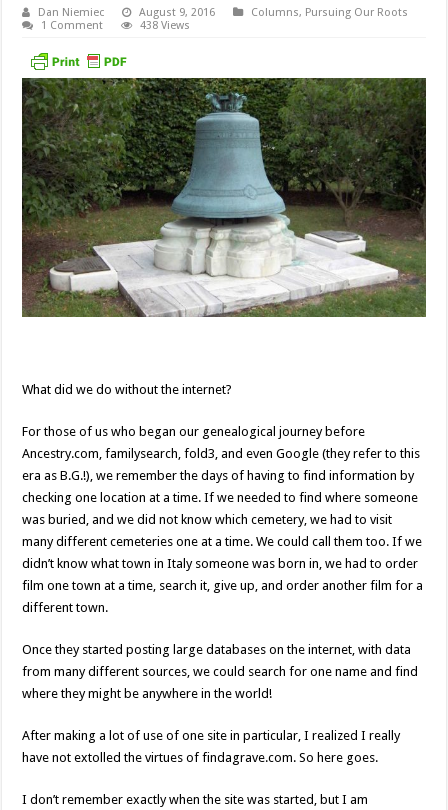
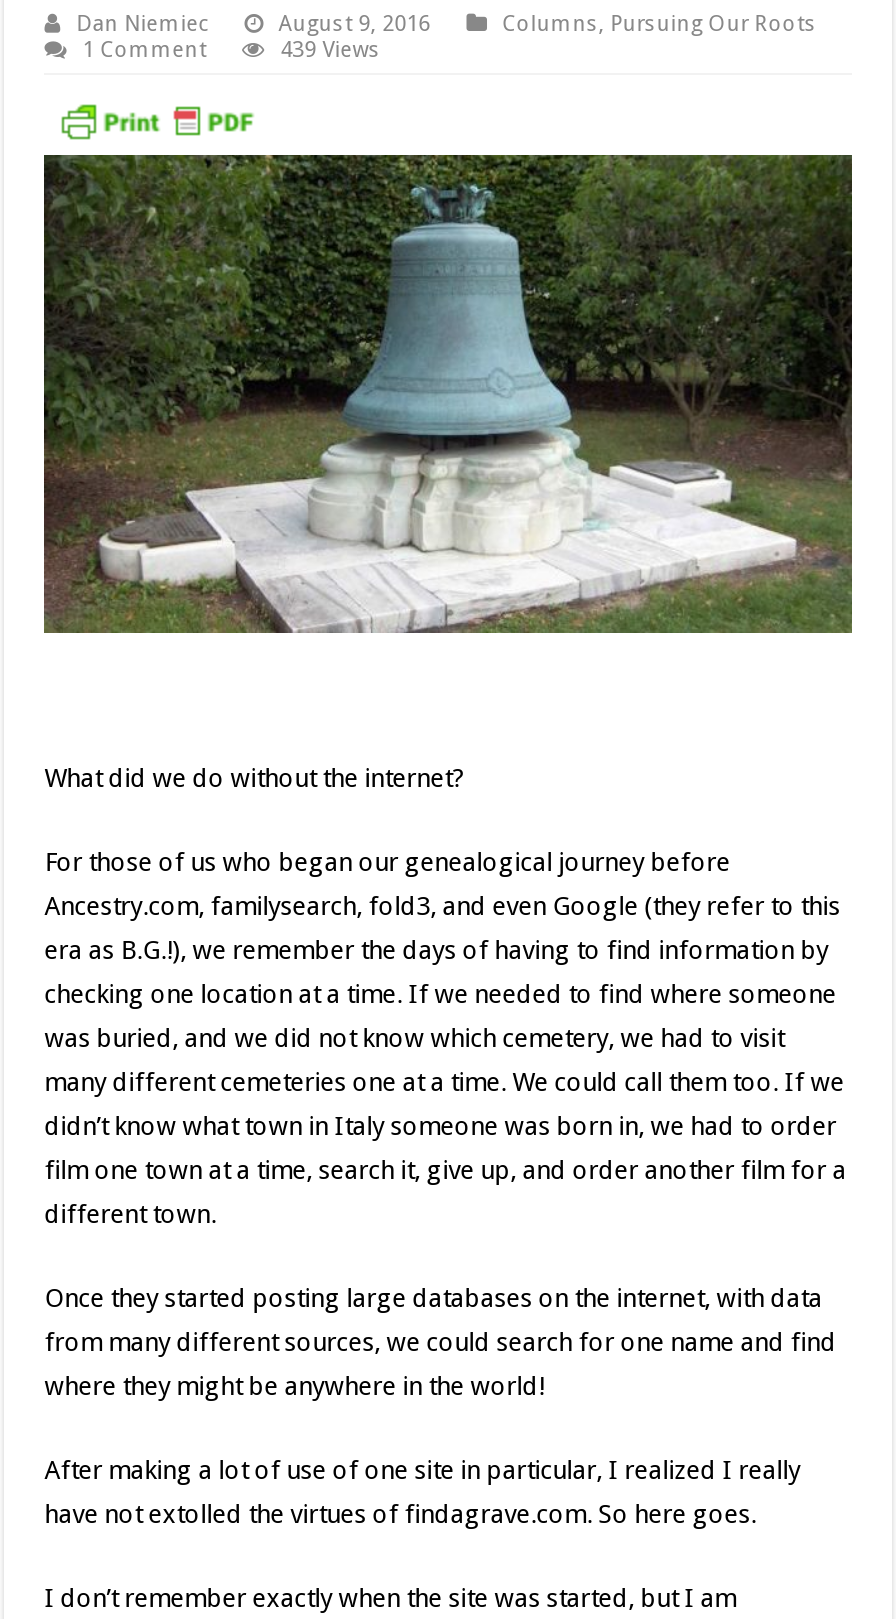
- 438 Views
+ 439 Views
